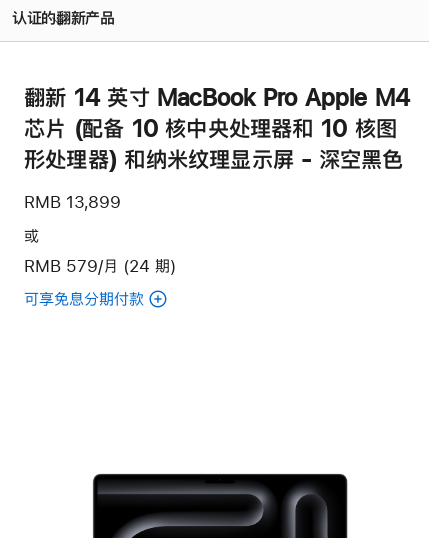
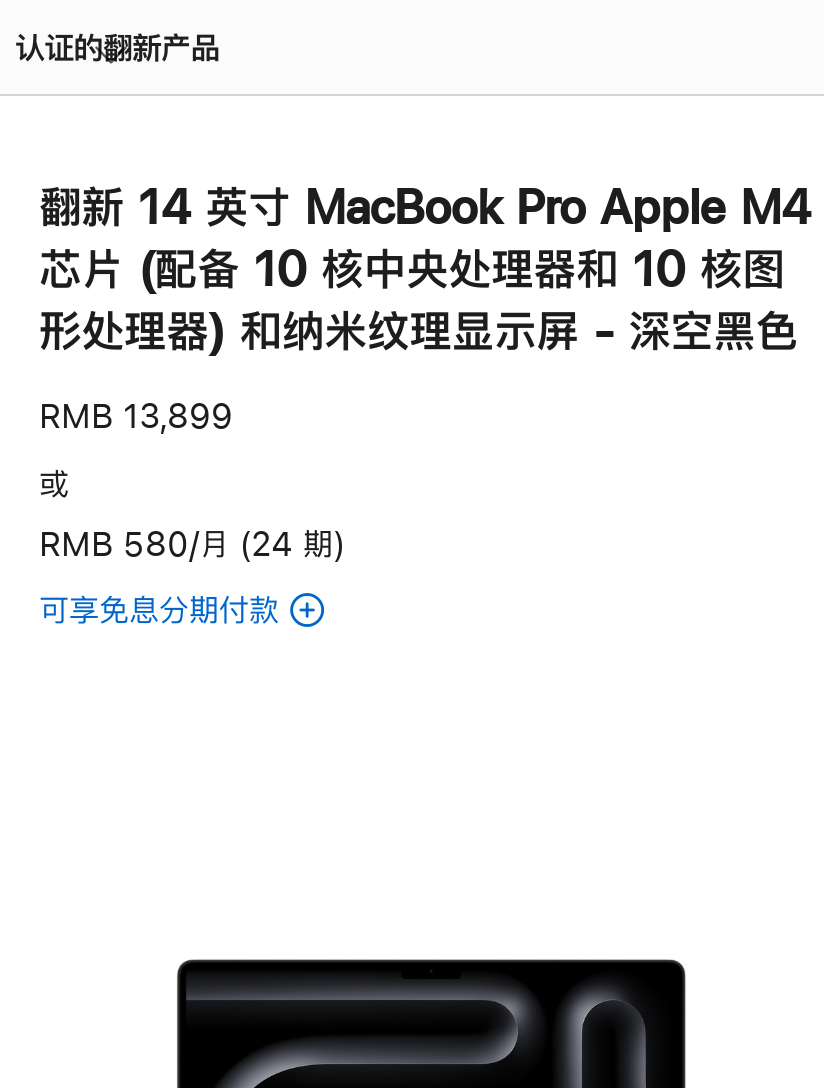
- RMB 579/月 (24 期)
+ RMB 580/月 (24 期)
